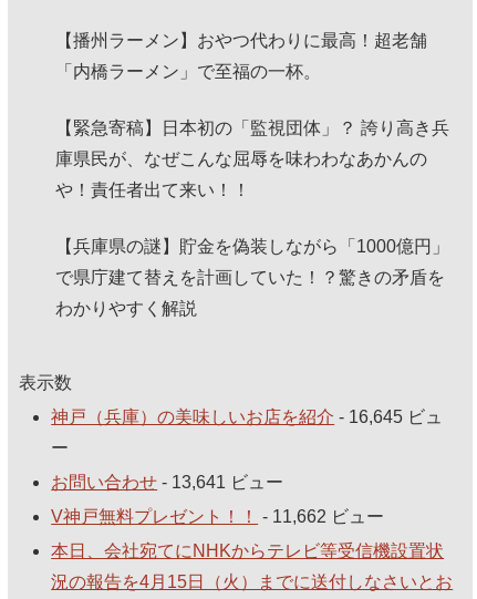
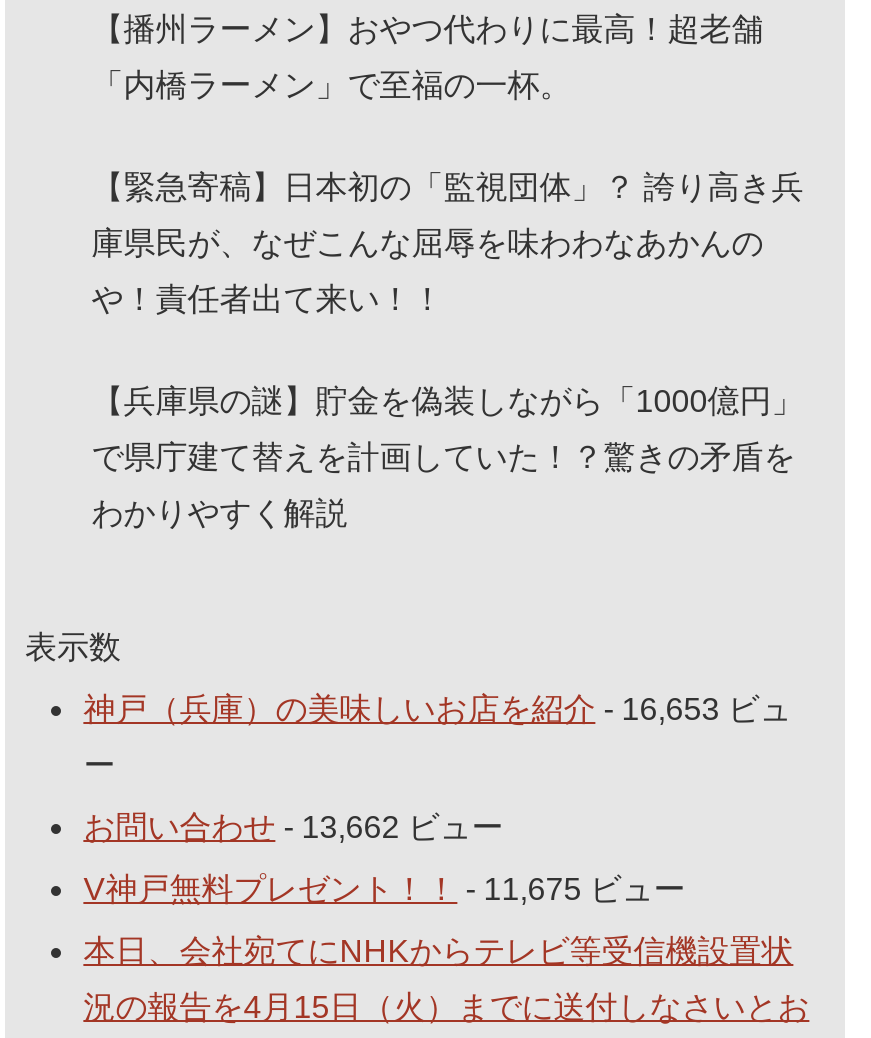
- 神戸（兵庫）の美味しいお店を紹介- 16,645 ビュ
+ 神戸（兵庫）の美味しいお店を紹介- 16,653 ビュ

- お問い合わせ- 13,641 ビュー
+ お問い合わせ- 13,662 ビュー

- V神戸無料プレゼント！！- 11,662 ビュー
+ V神戸無料プレゼント！！- 11,675 ビュー
